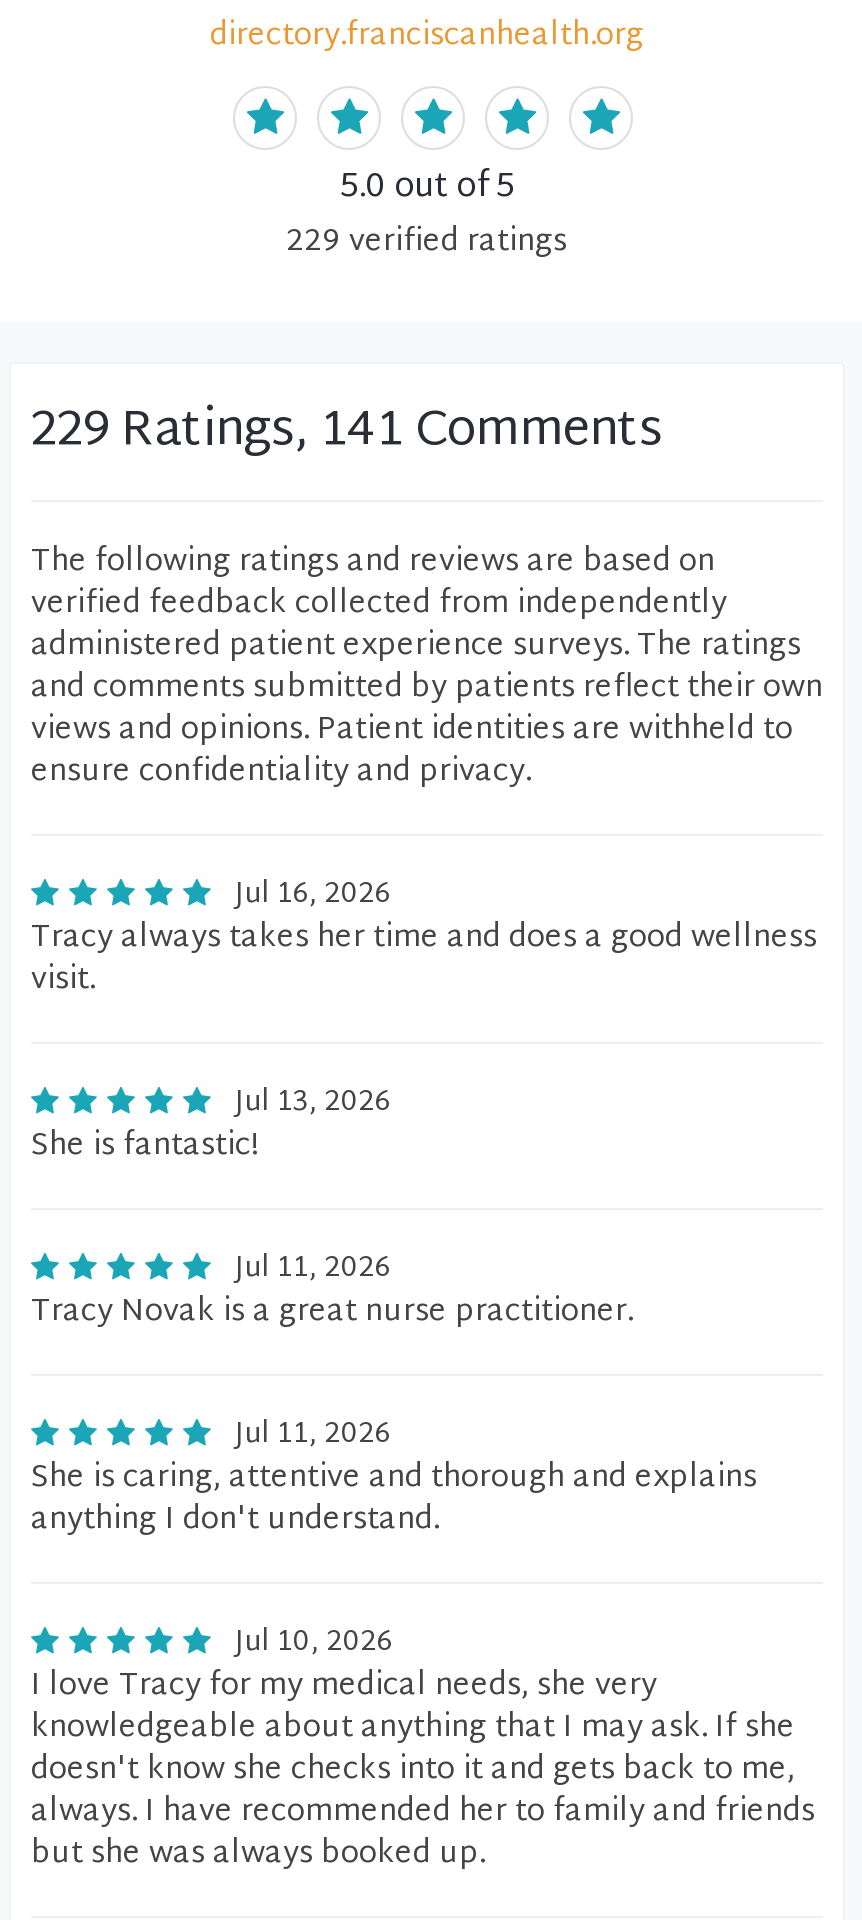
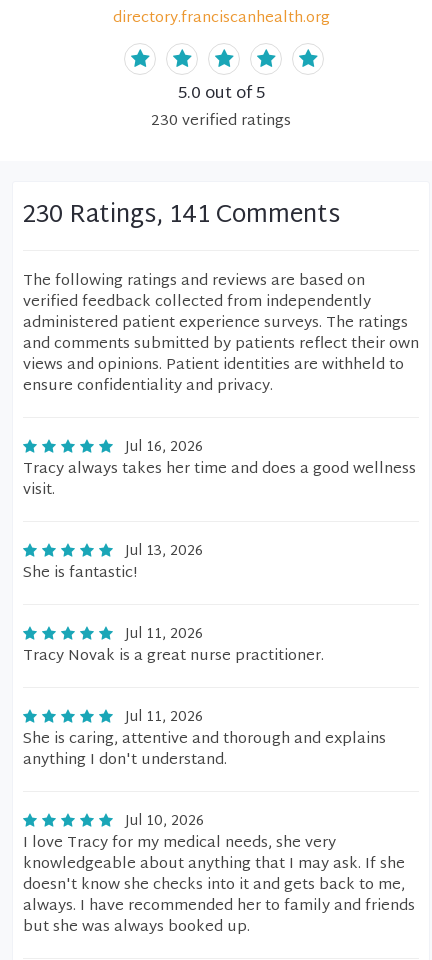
- 229 verified ratings
+ 230 verified ratings

- 229 Ratings, 141 Comments
+ 230 Ratings, 141 Comments
